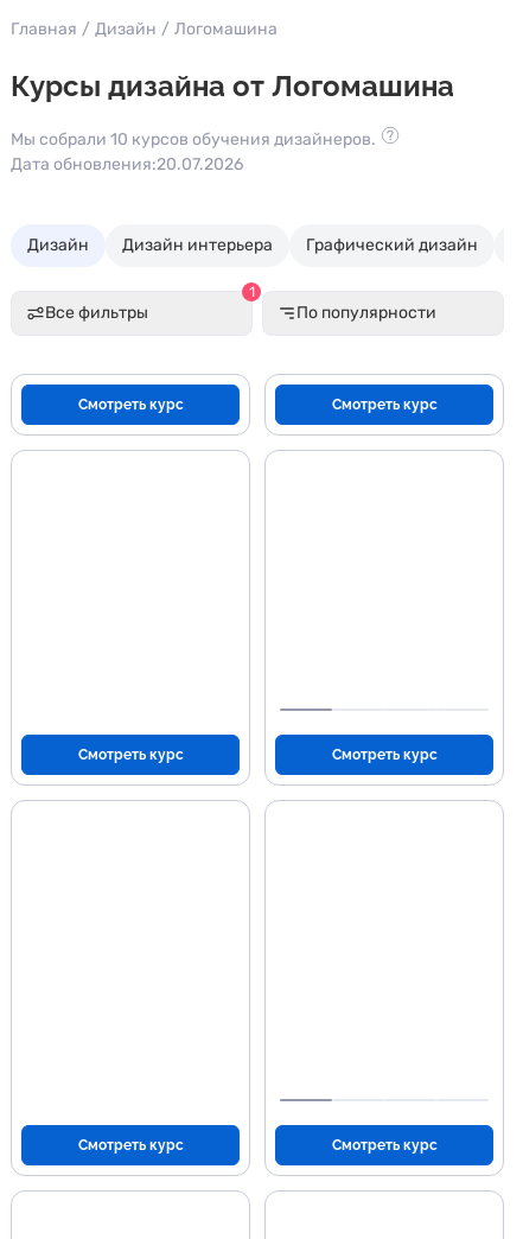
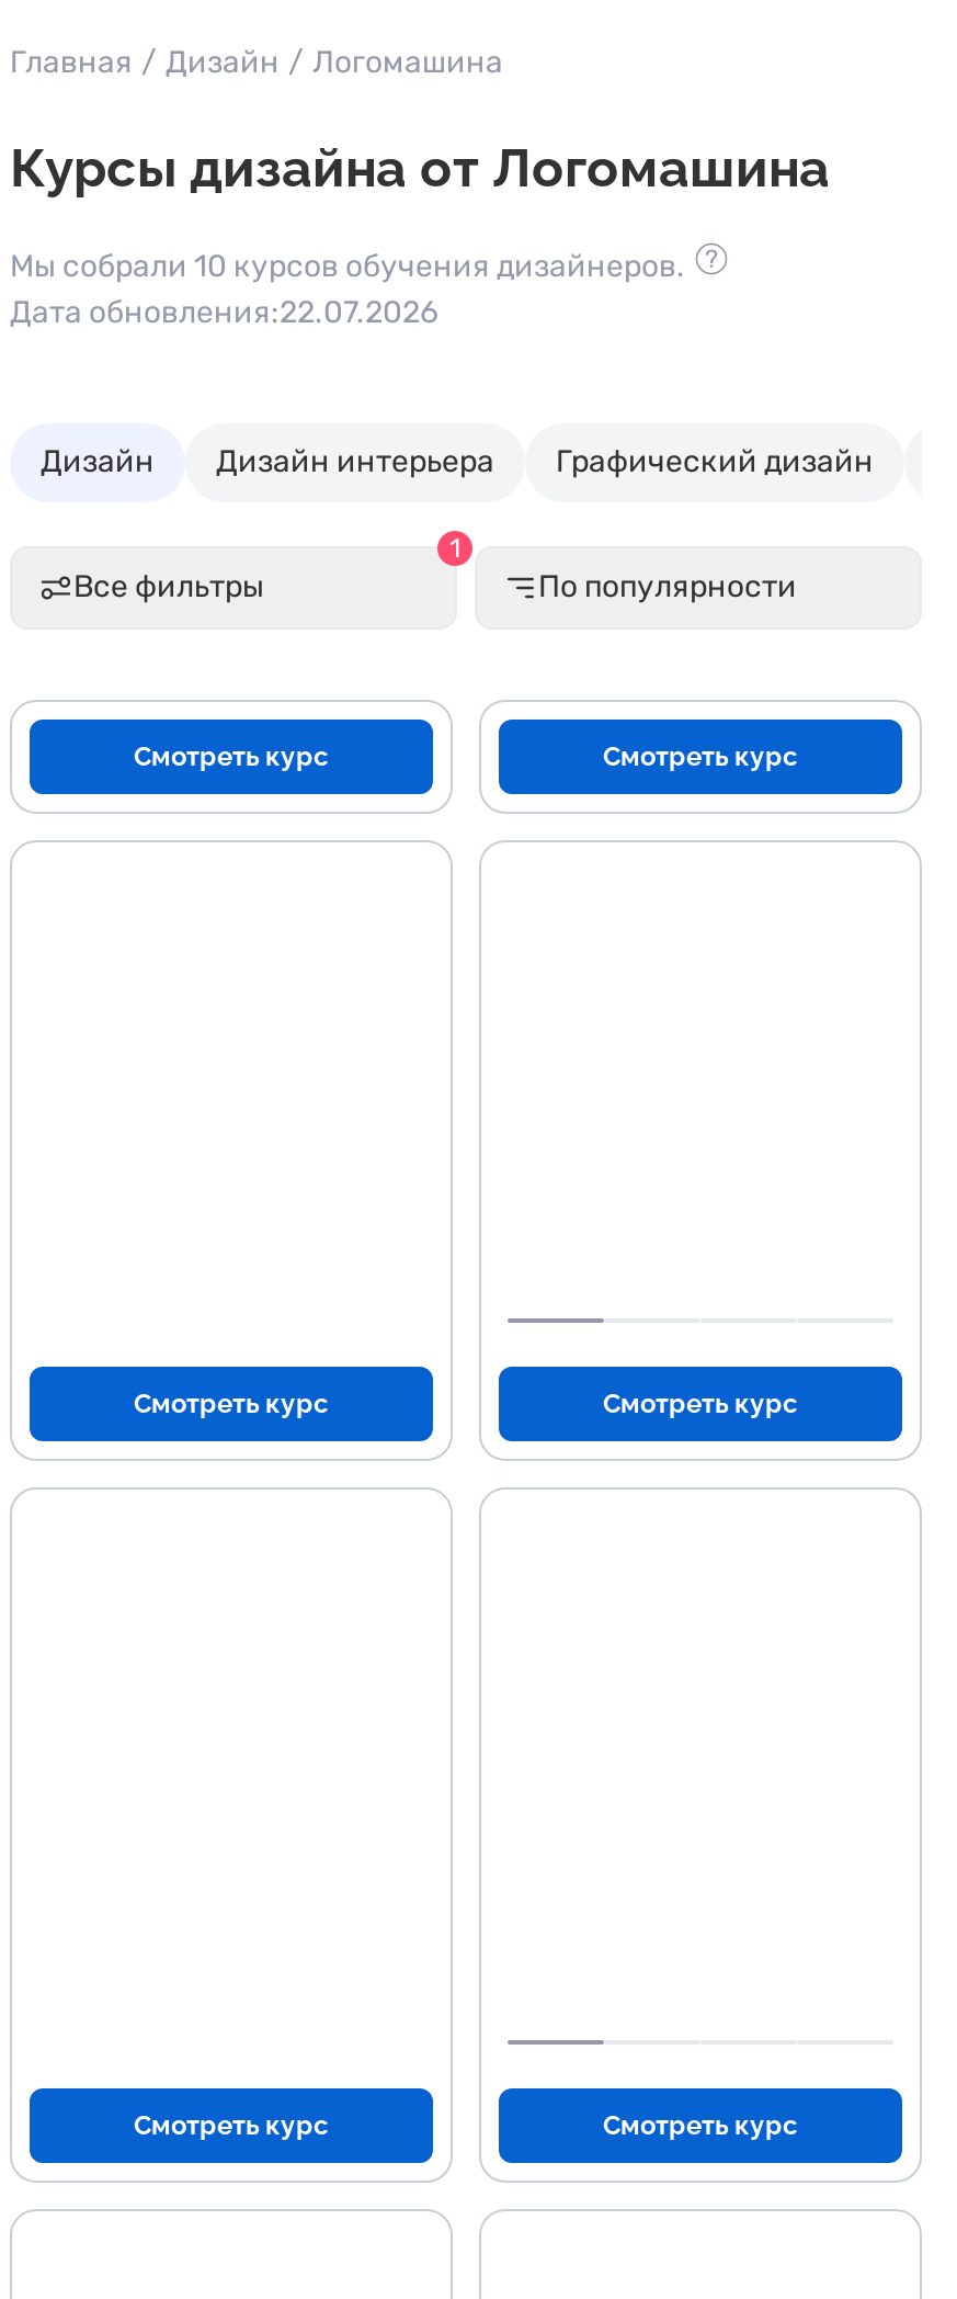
- Дата обновления:20.07.2026
+ Дата обновления:22.07.2026
